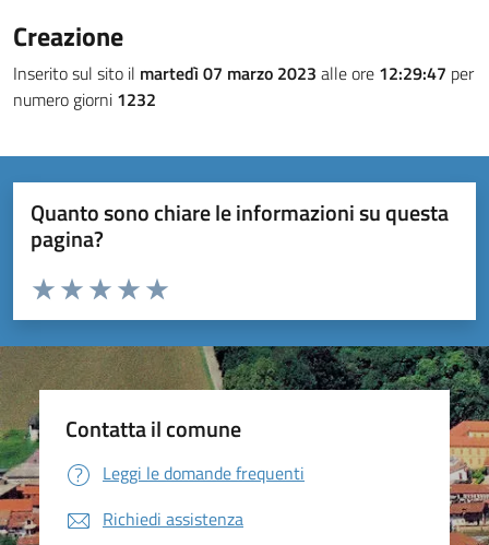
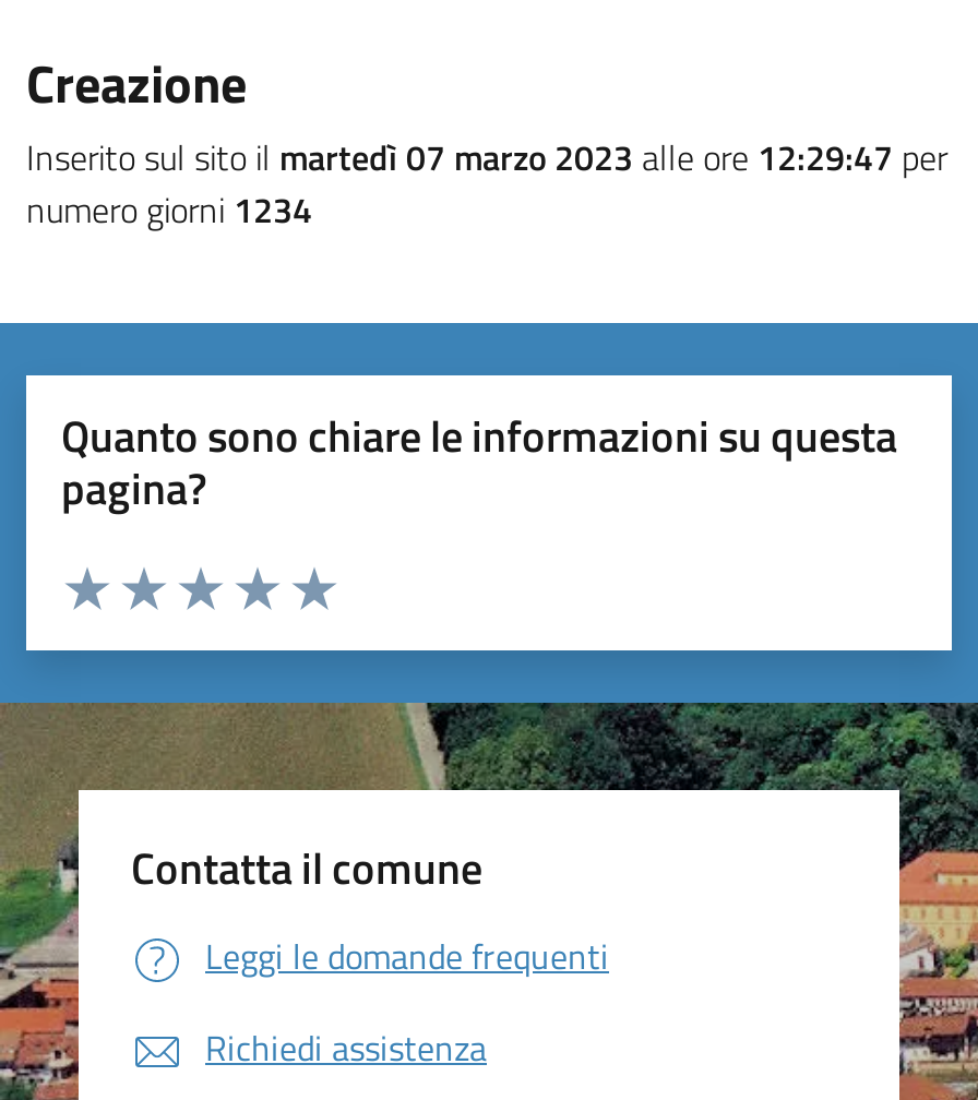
- numero giorni 1232
+ numero giorni 1234
